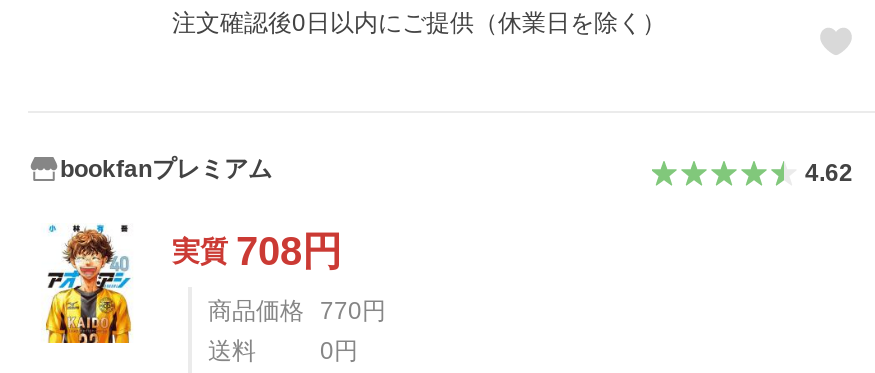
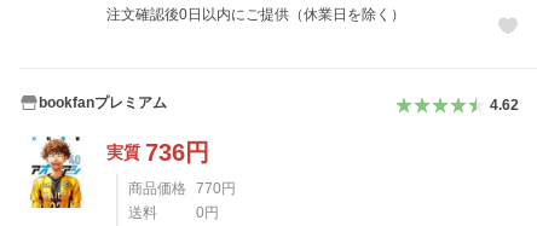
- 実質708円
+ 実質736円
